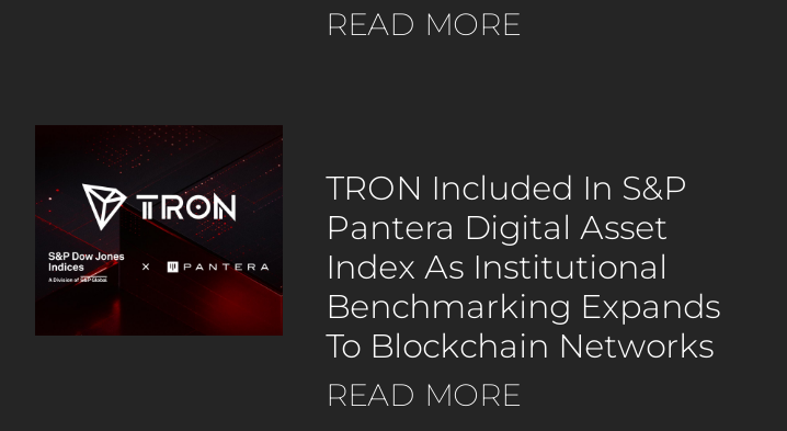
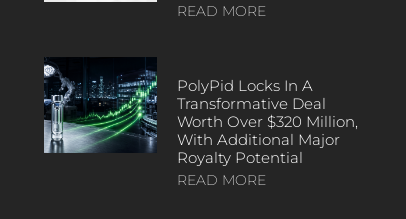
- [image]
- TRON Included In S&P
- Pantera Digital Asset
- Index As Institutional
- Benchmarking Expands
- To Blockchain Networks
+ [image]
+ PolyPid Locks In A
+ Transformative Deal
+ Worth Over $320 Million,
+ With Additional Major
+ Royalty Potential
